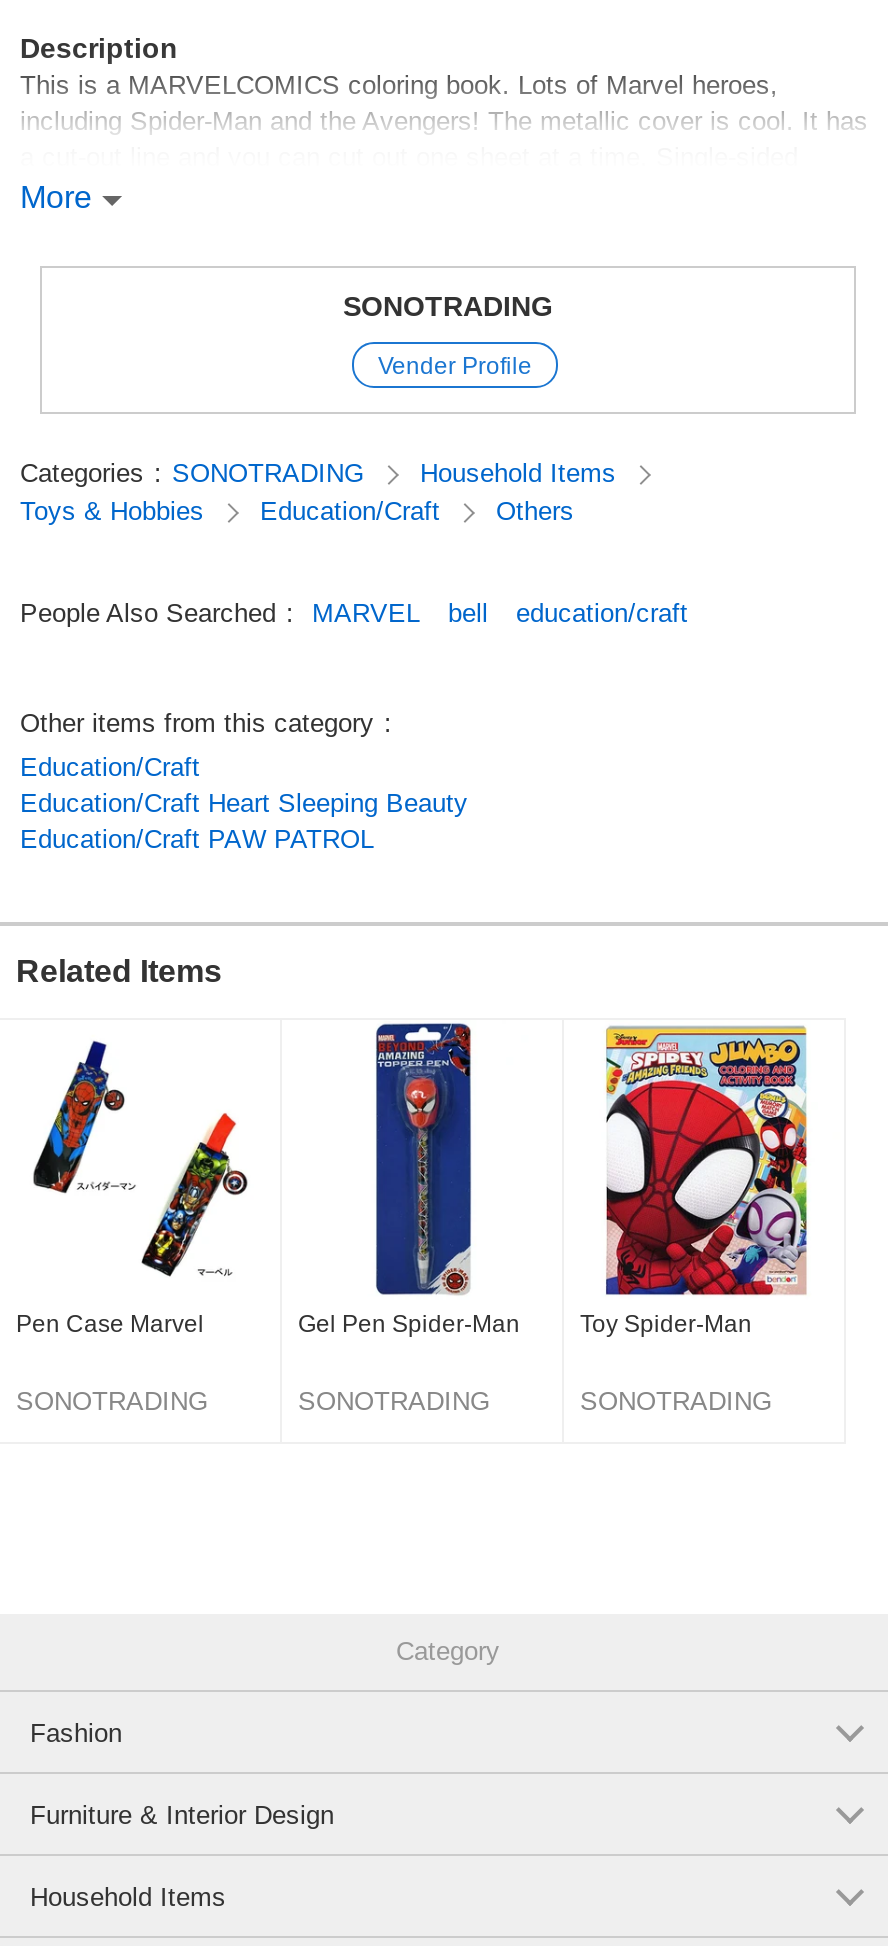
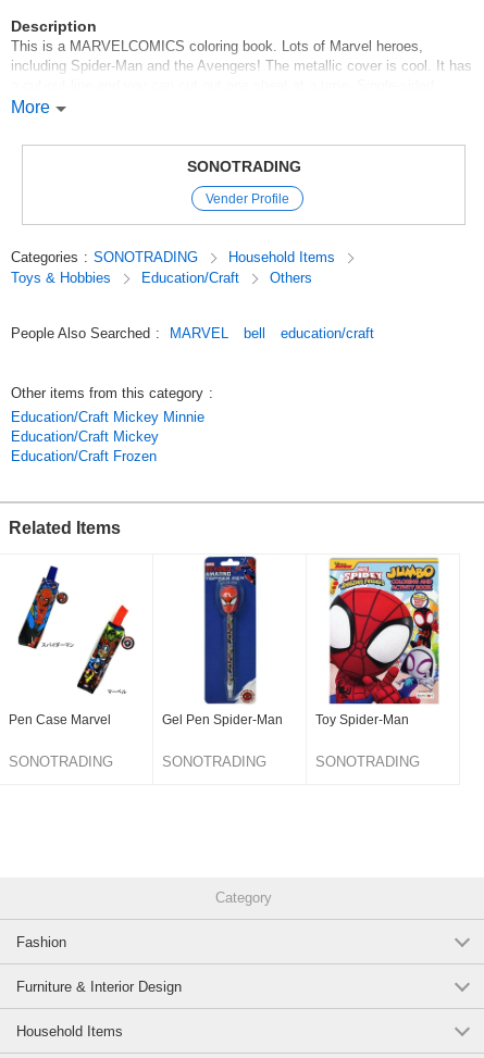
- Education/Craft
- Education/Craft Heart Sleeping Beauty
- Education/Craft PAW PATROL
+ Education/Craft Mickey Minnie
+ Education/Craft Mickey
+ Education/Craft Frozen
